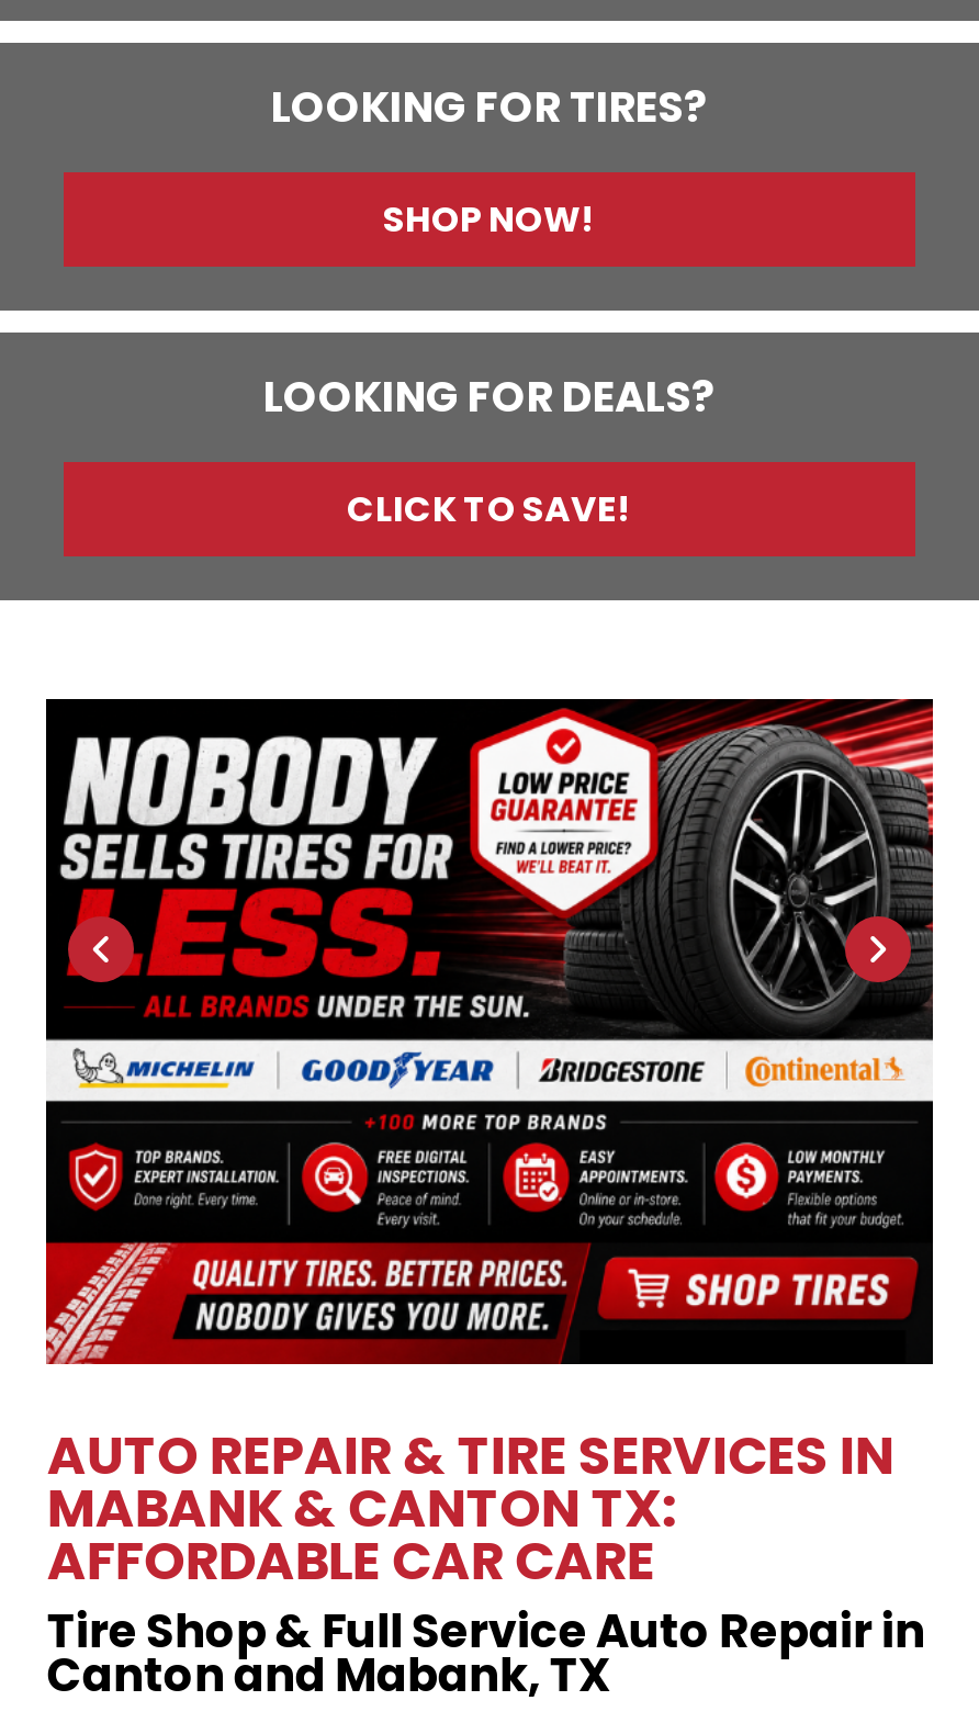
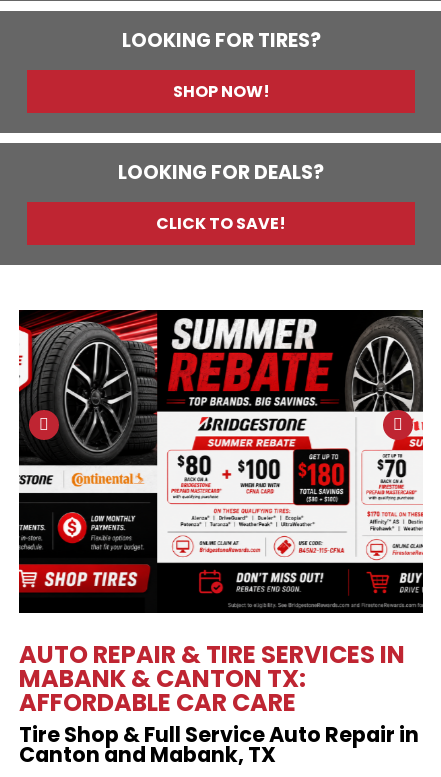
- [image]
+ [image]
